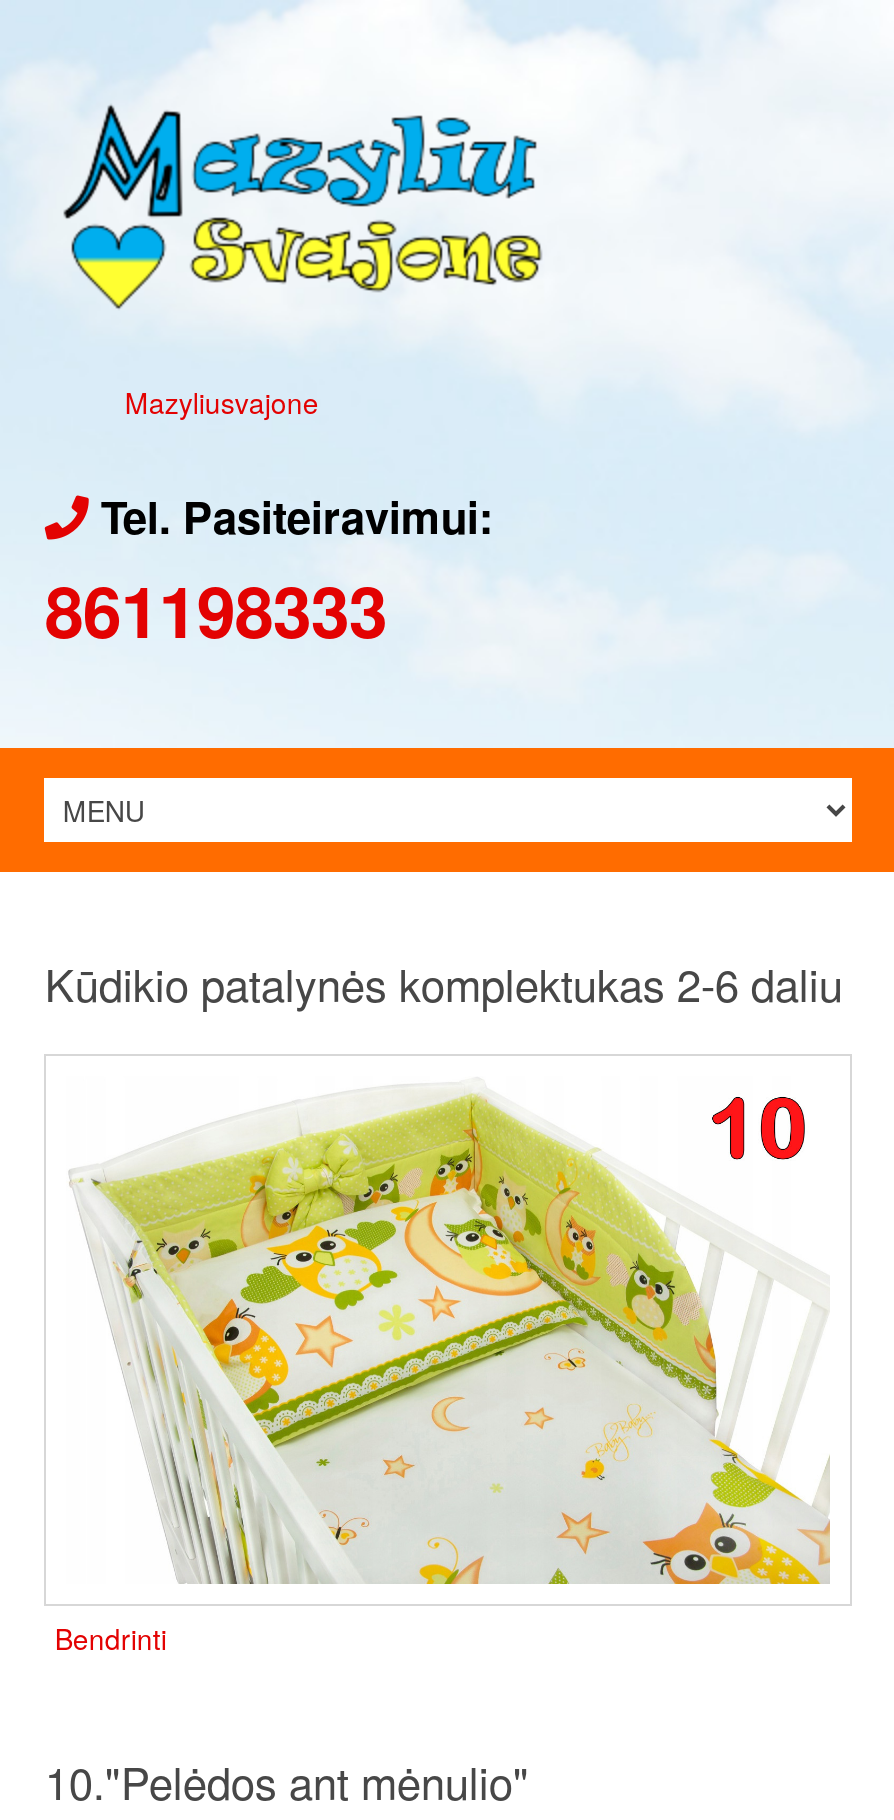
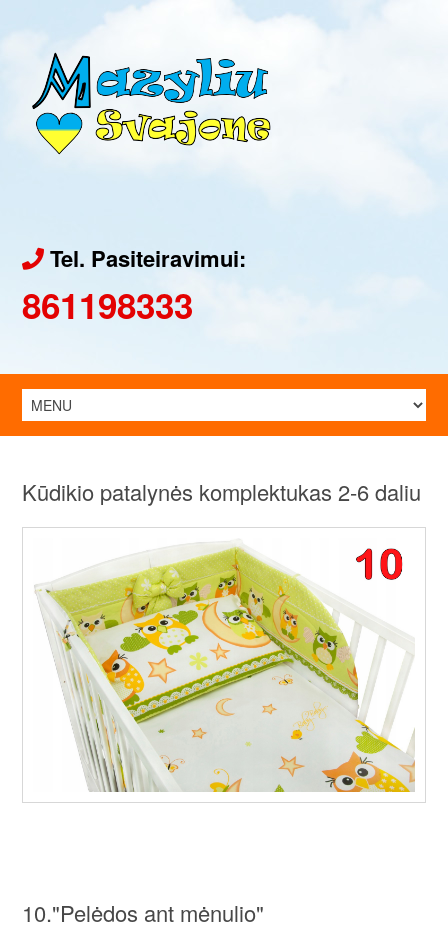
- Mazyliusvajone

- Bendrinti
